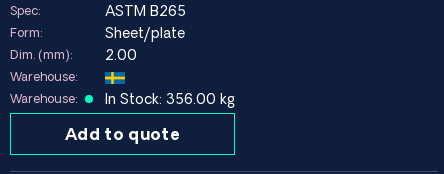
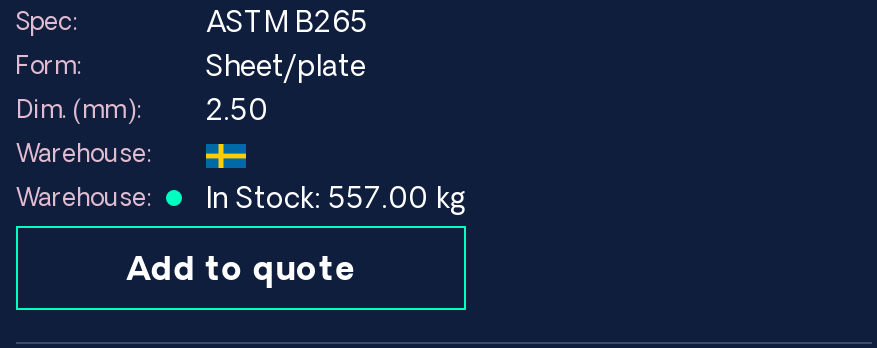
- 2.00
+ 2.50

- In Stock: 356.00 kg
+ In Stock: 557.00 kg
